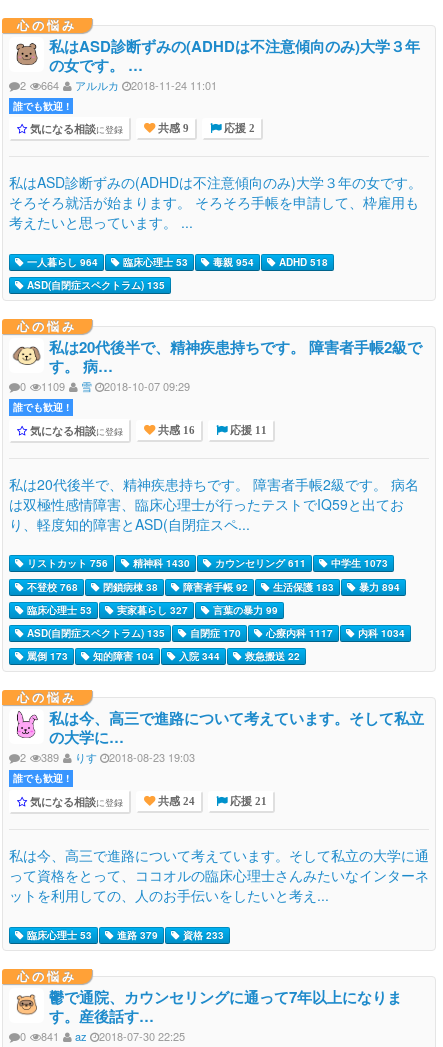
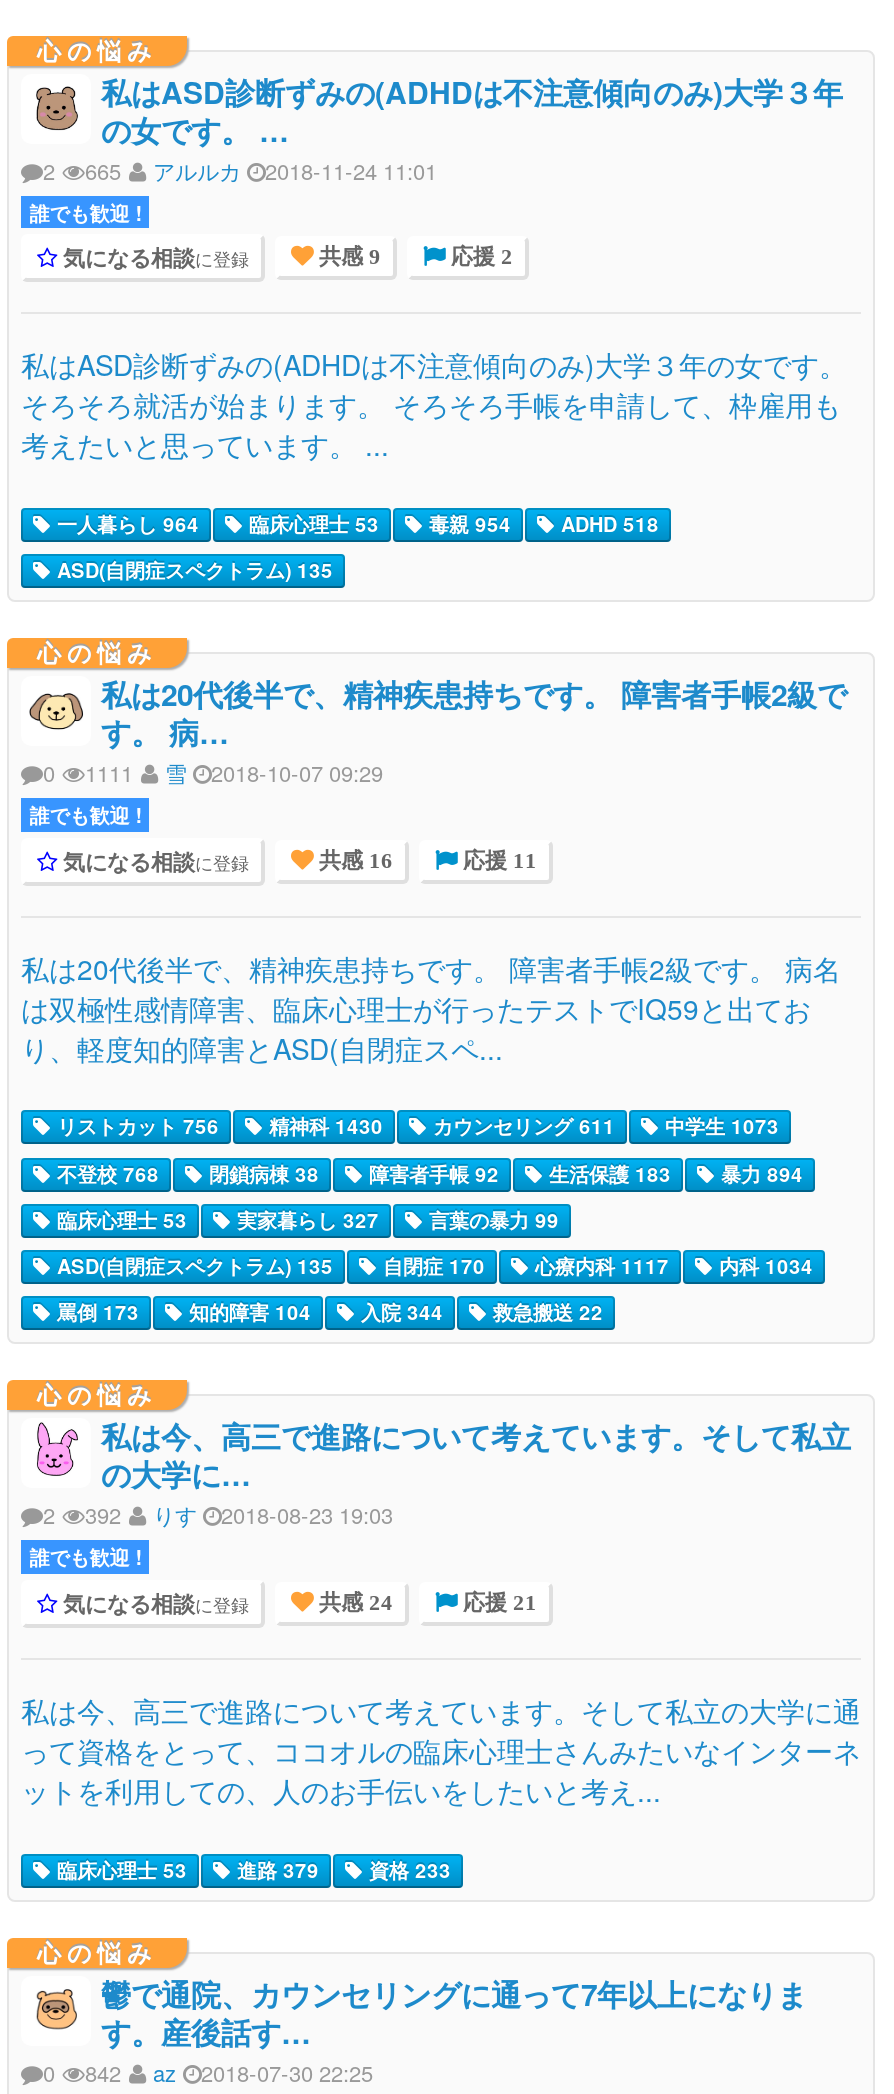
- 2 664 アルルカ 2018-11-24 11:01
+ 2 665 アルルカ 2018-11-24 11:01

- 0 1109 雪 2018-10-07 09:29
+ 0 1111 雪 2018-10-07 09:29

- 2 389 りす 2018-08-23 19:03
+ 2 392 りす 2018-08-23 19:03

- 0 841 az 2018-07-30 22:25
+ 0 842 az 2018-07-30 22:25
